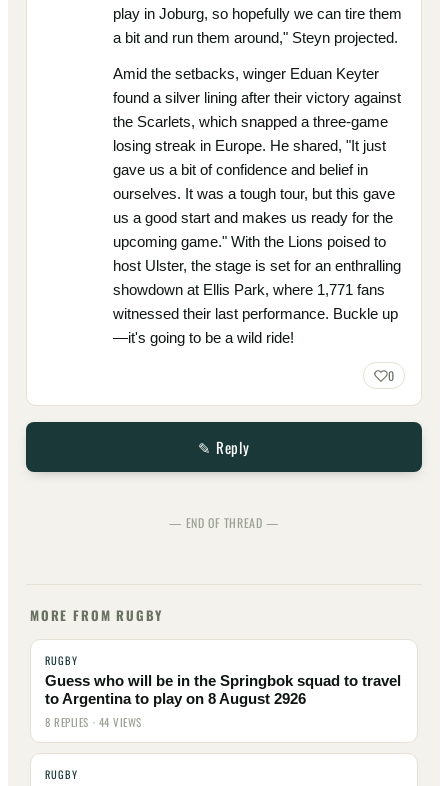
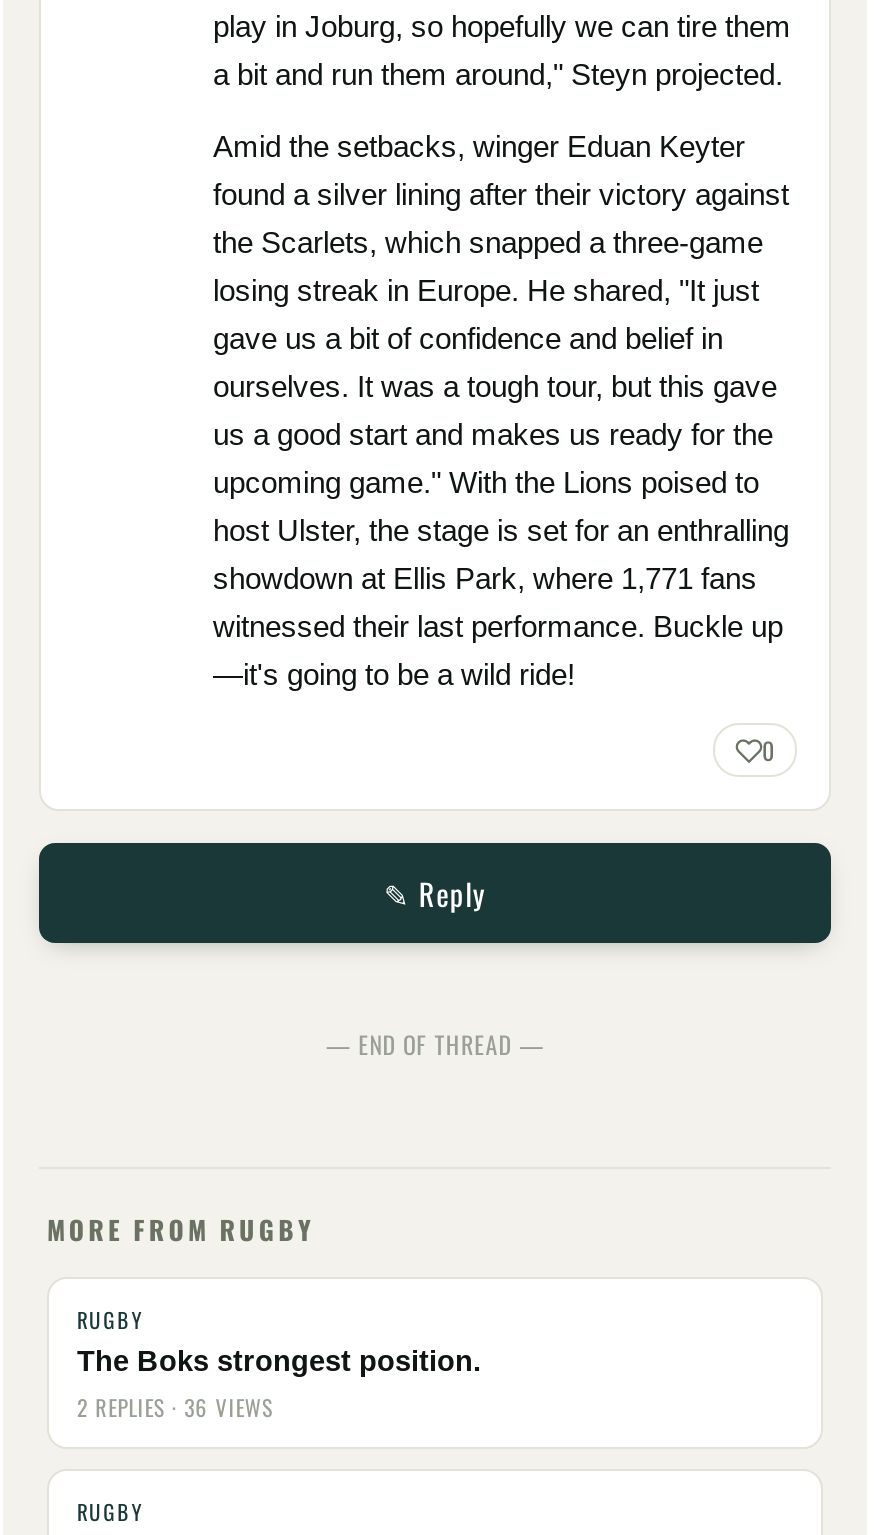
- Guess who will be in the Springbok squad to travel
- to Argentina to play on 8 August 2926
- 8 REPLIES · 44 VIEWS
+ The Boks strongest position.
+ 2 REPLIES · 36 VIEWS
